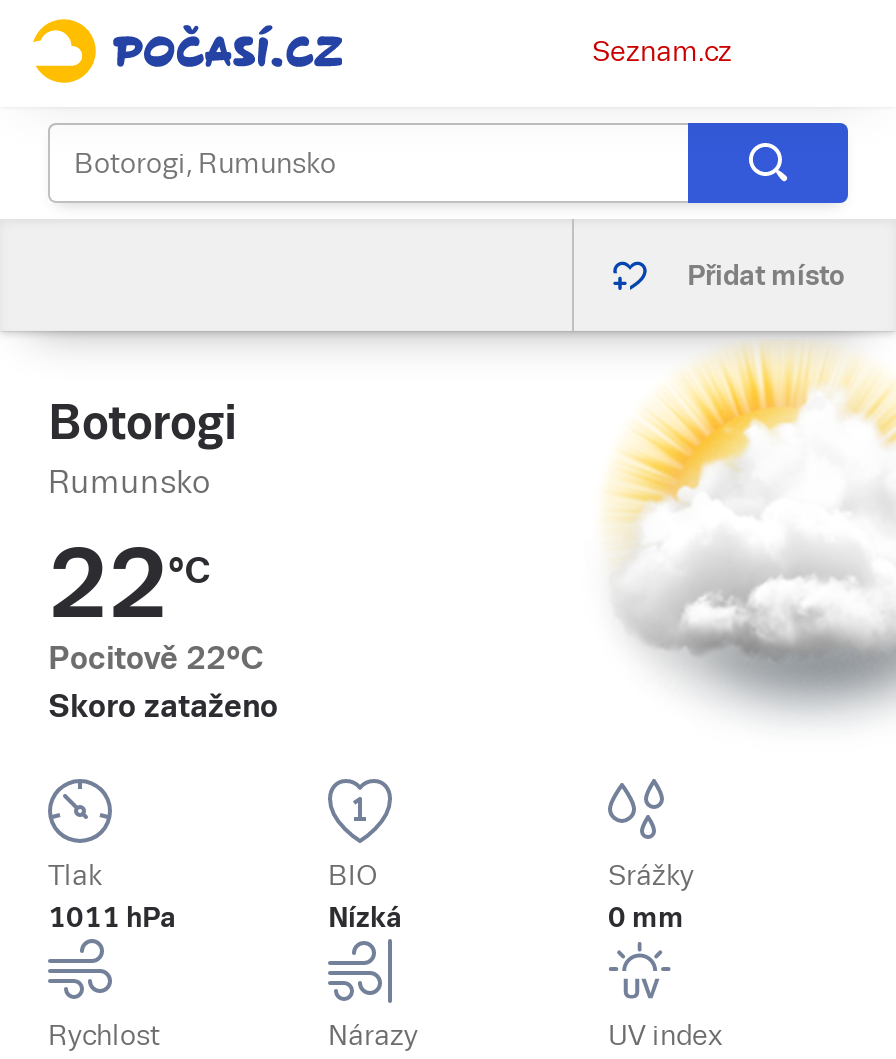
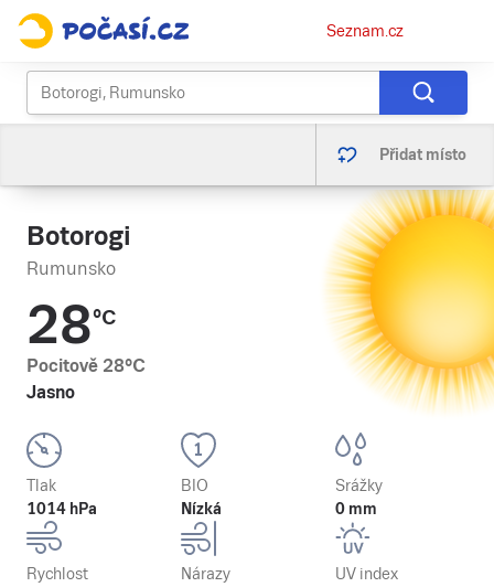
- [image]
+ [image]

- 22°C
- Pocitově 22°C
- Skoro zataženo
+ 28°C
+ Pocitově 28°C
+ Jasno

- 1011 hPa
+ 1014 hPa
